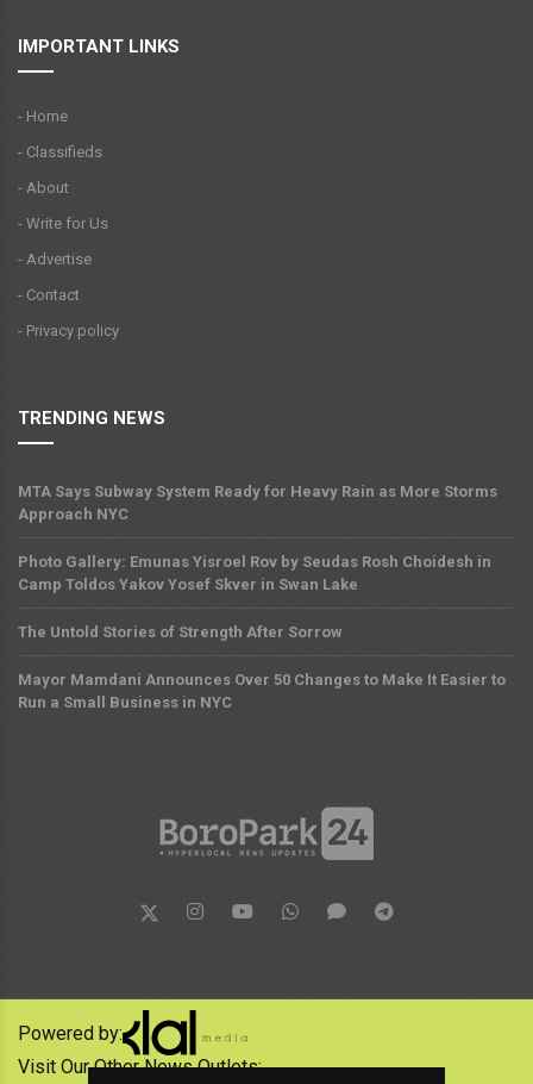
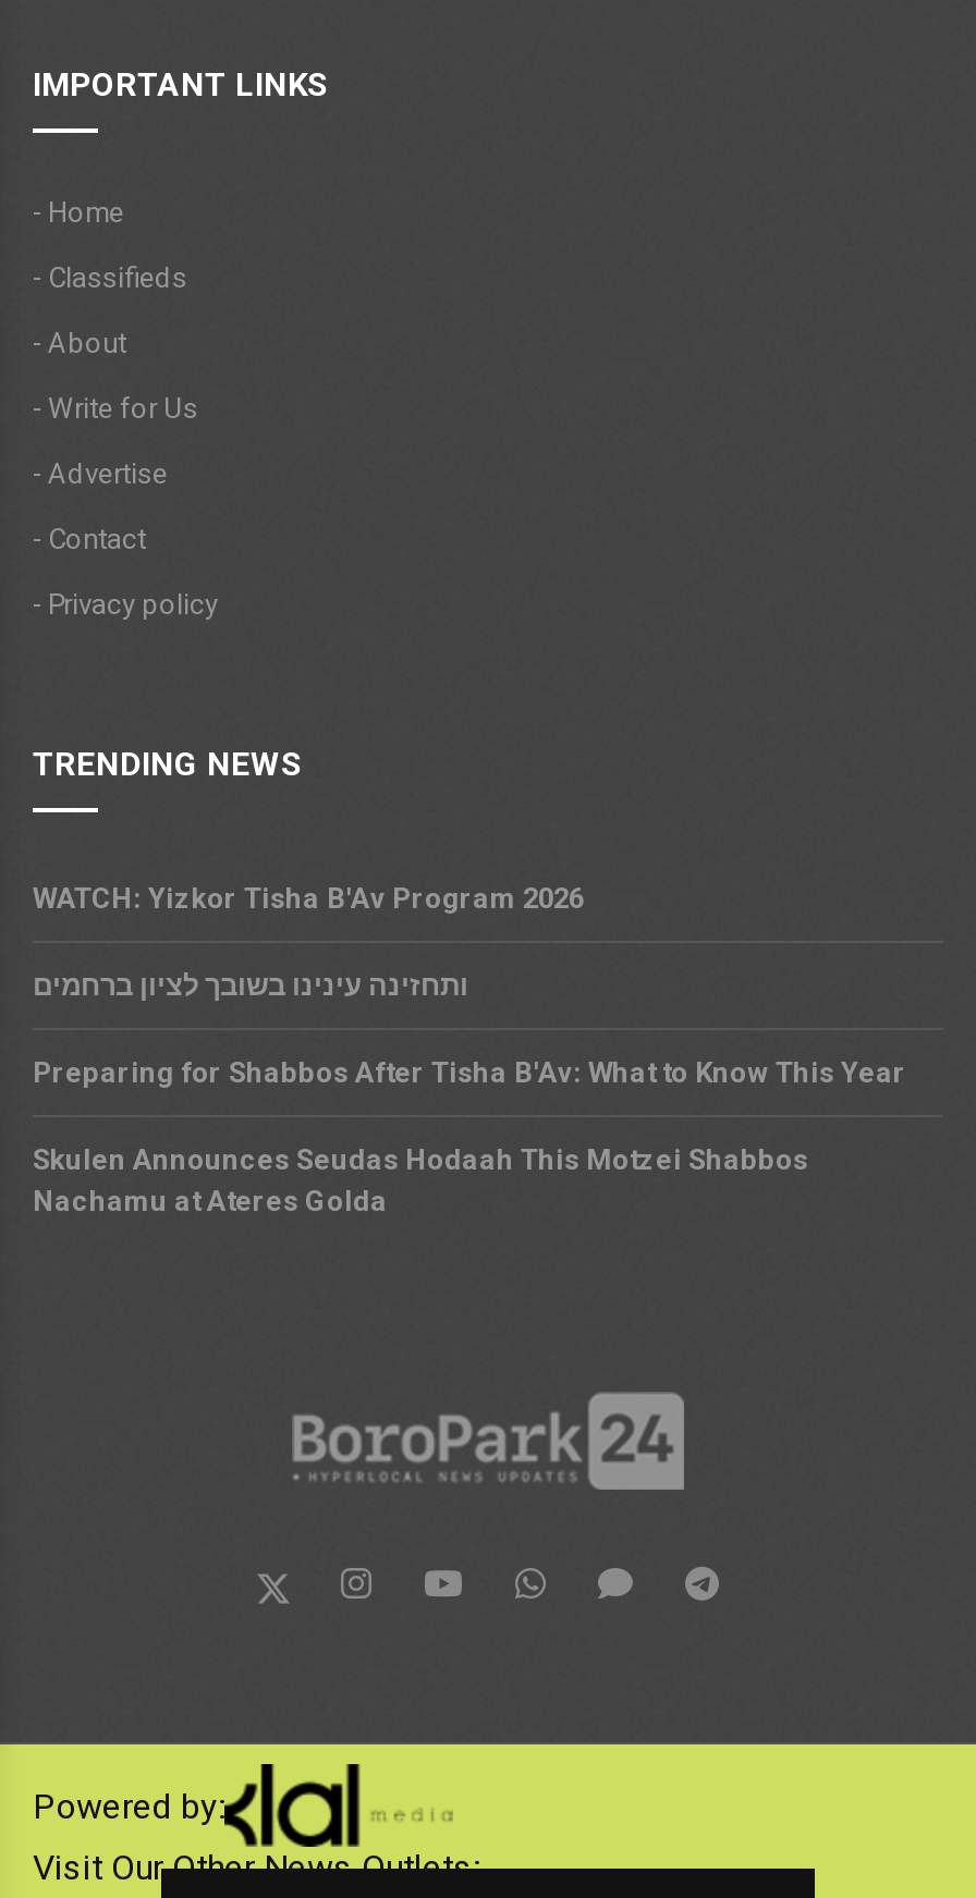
- MTA Says Subway System Ready for Heavy Rain as More Storms
- Approach NYC
+ WATCH: Yizkor Tisha B'Av Program 2026

- Photo Gallery: Emunas Yisroel Rov by Seudas Rosh Choidesh in
- Camp Toldos Yakov Yosef Skver in Swan Lake
+ ותחזינה עינינו בשובך לציון ברחמים

- The Untold Stories of Strength After Sorrow
+ Preparing for Shabbos After Tisha B'Av: What to Know This Year

- Mayor Mamdani Announces Over 50 Changes to Make It Easier to
- Run a Small Business in NYC
+ Skulen Announces Seudas Hodaah This Motzei Shabbos
+ Nachamu at Ateres Golda
